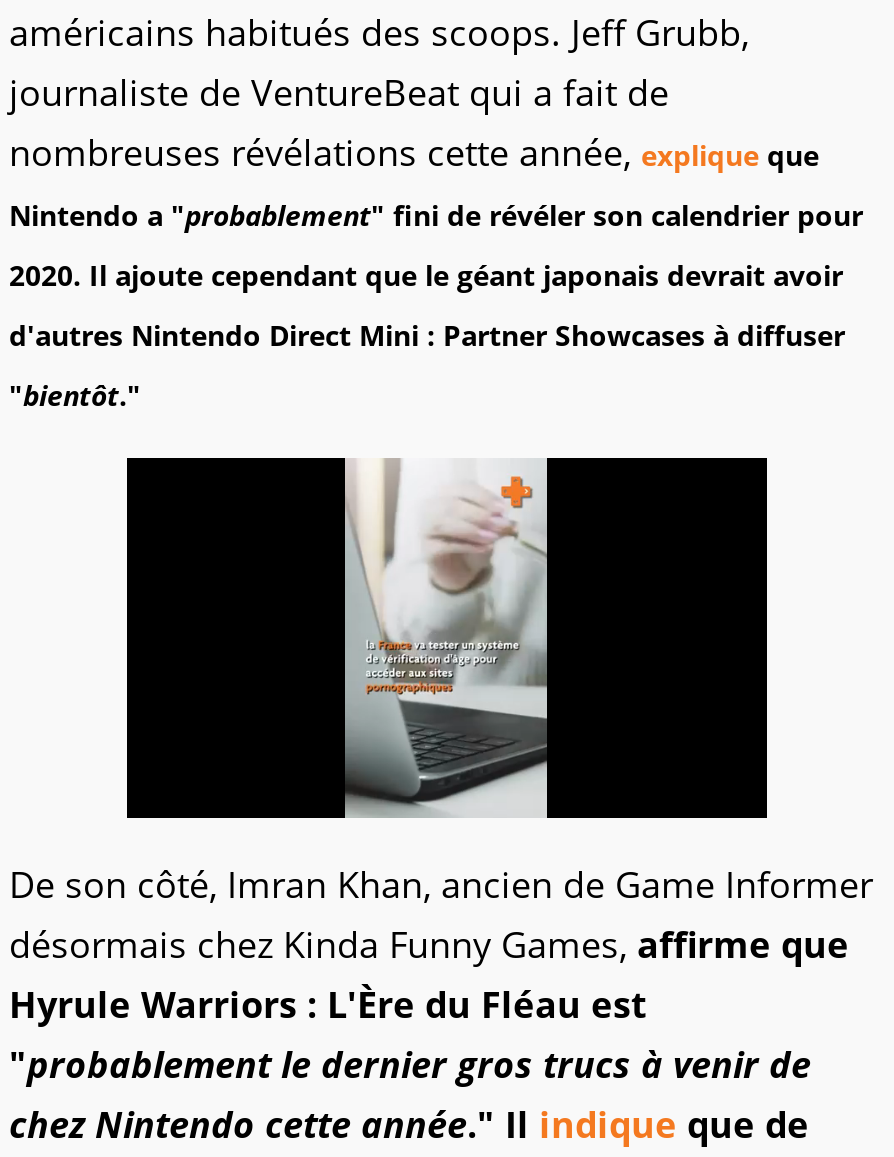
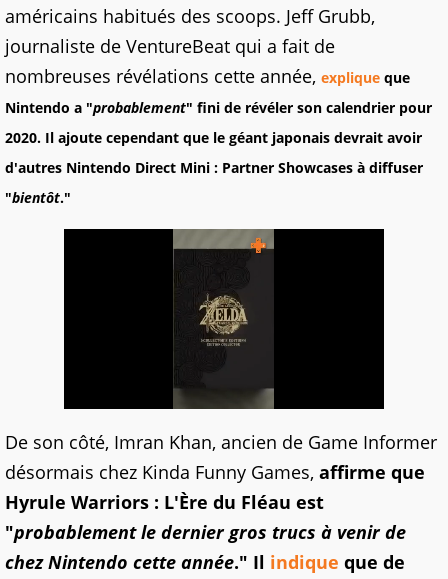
- [image]
+ [image]
